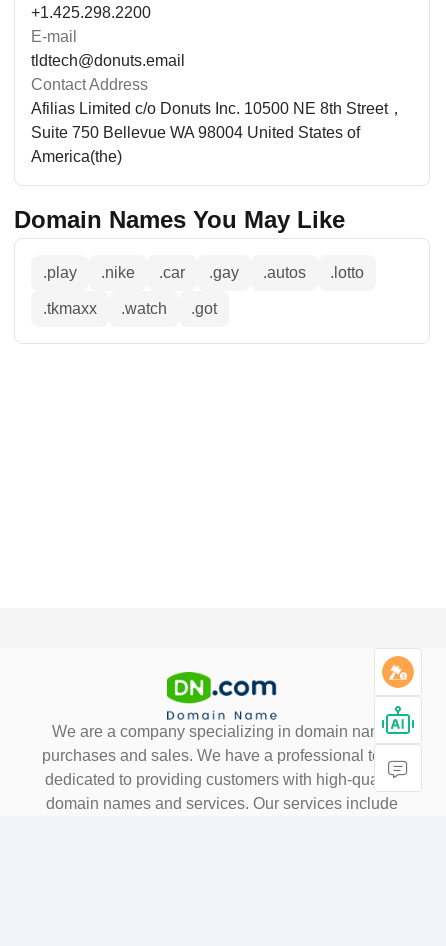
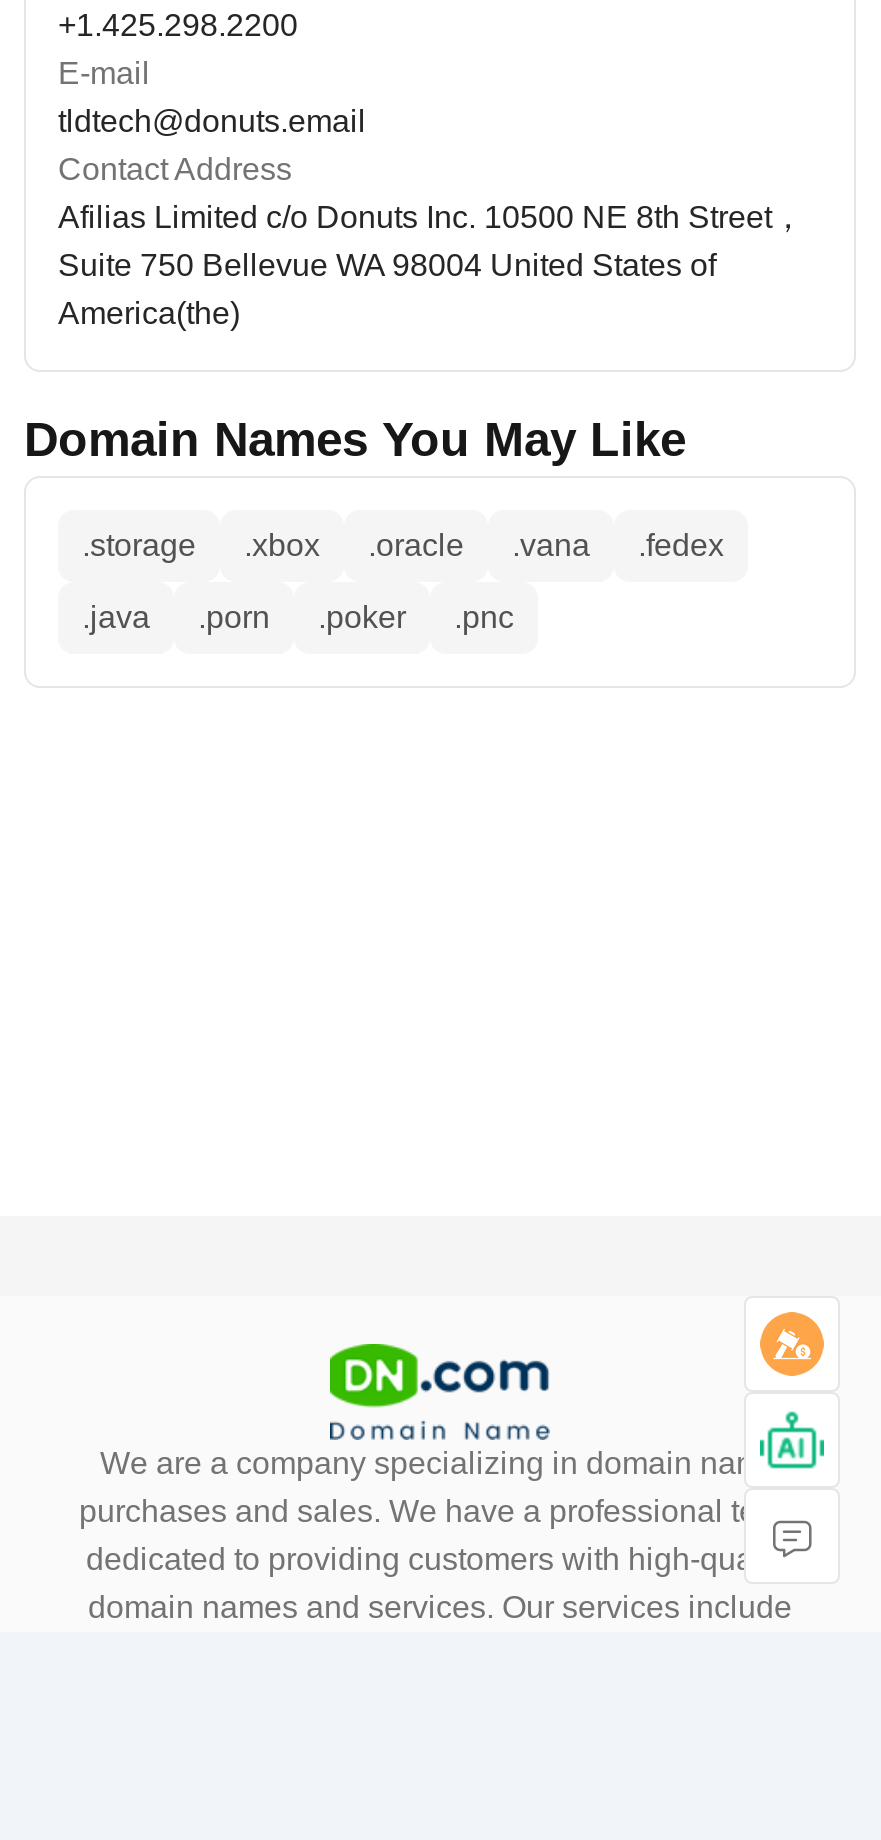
- .play
- .nike
- .car
- .gay
- .autos
- .lotto
+ .storage
+ .xbox
+ .oracle
+ .vana
+ .fedex

- .tkmaxx
- .watch
- .got
+ .java
+ .porn
+ .poker
+ .pnc
